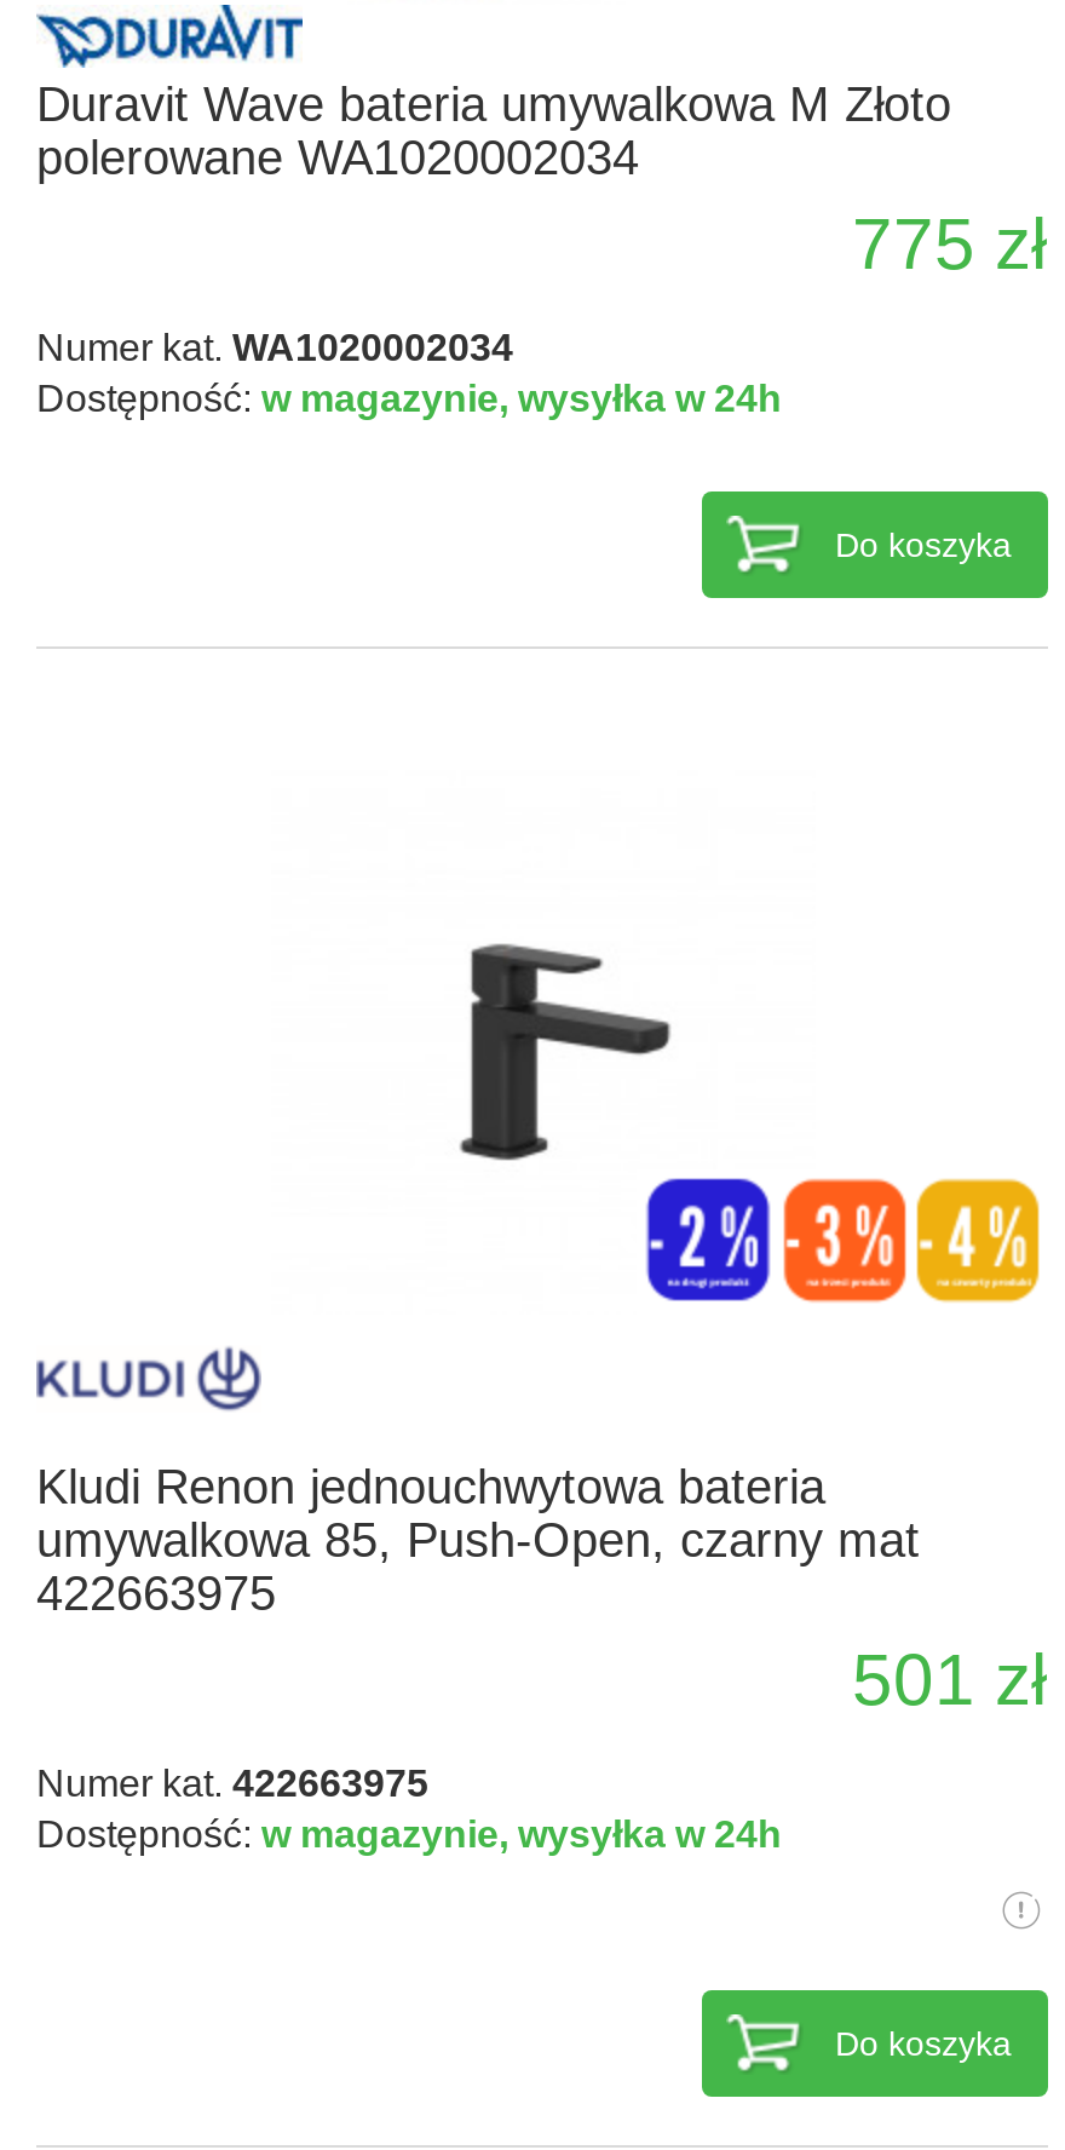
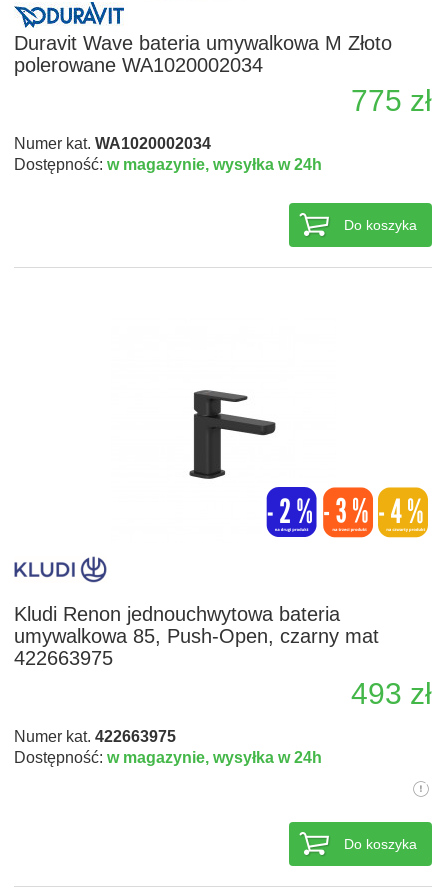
- 501 zł
+ 493 zł
